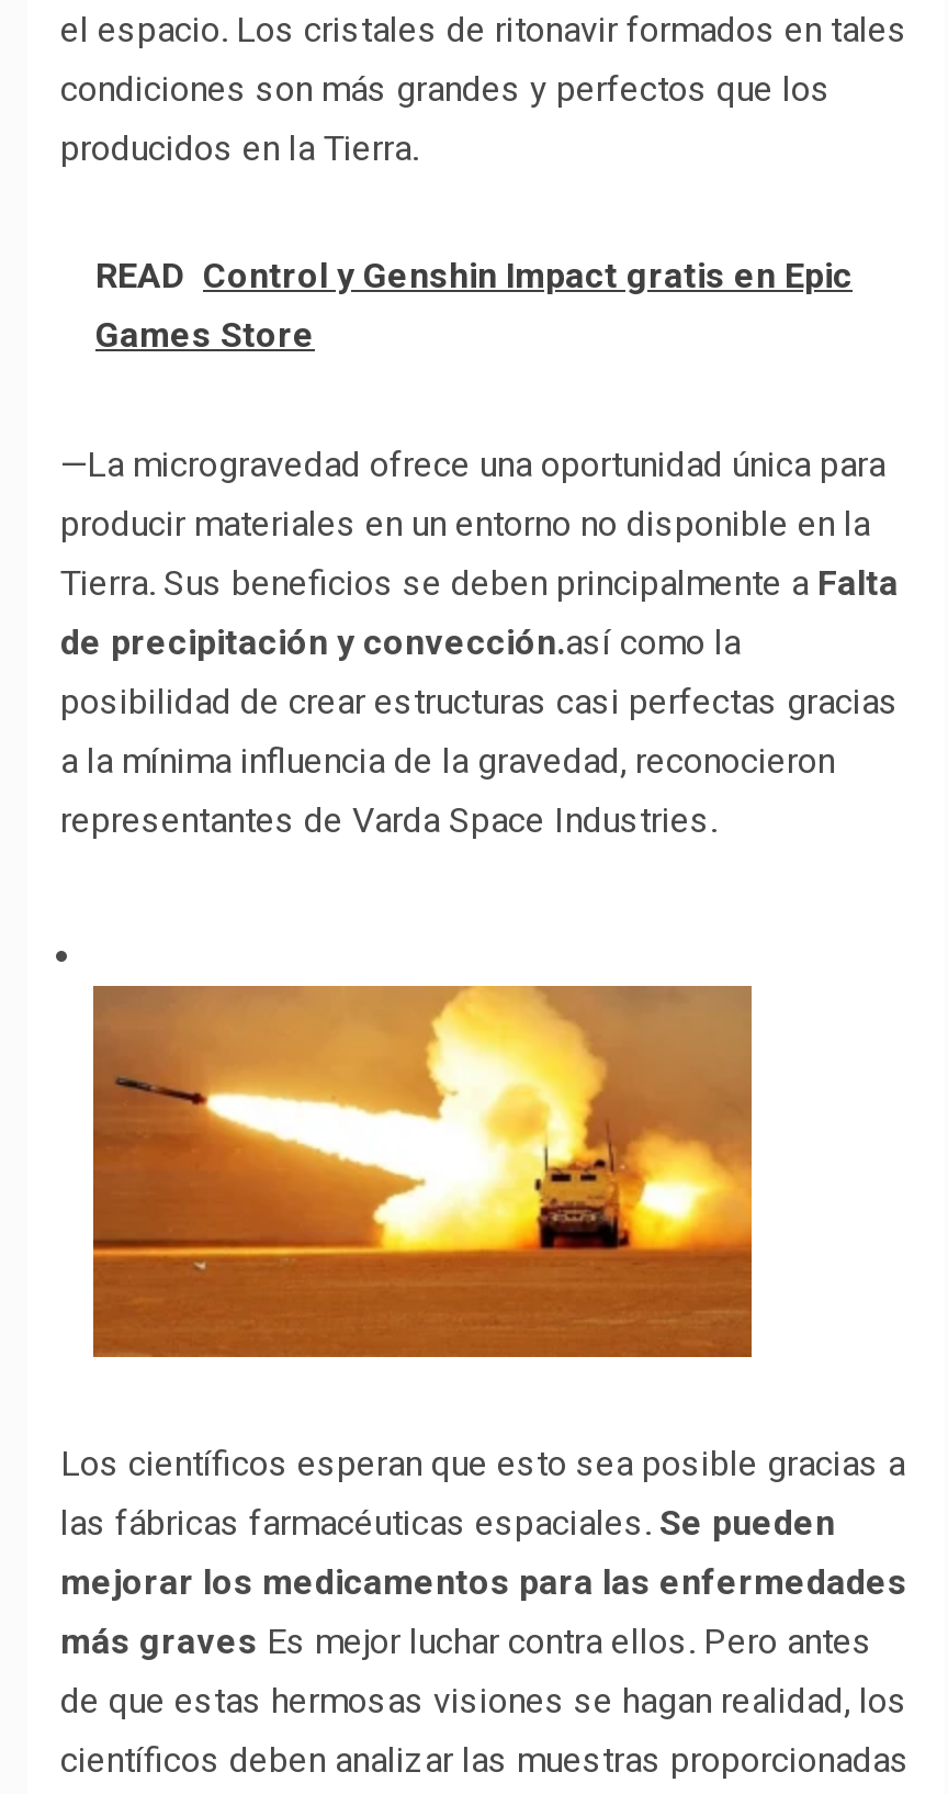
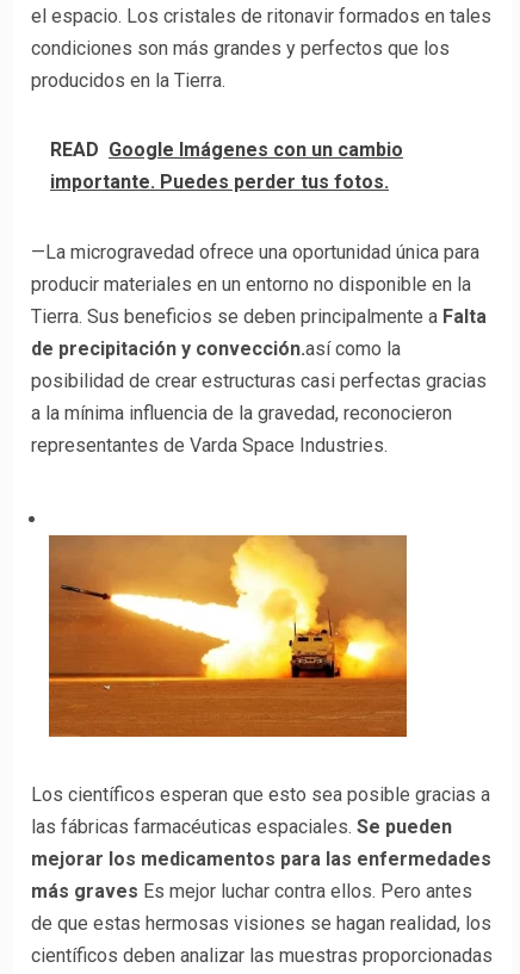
- READ Control y Genshin Impact gratis en Epic
- Games Store
+ READ Google Imágenes con un cambio
+ importante. Puedes perder tus fotos.
